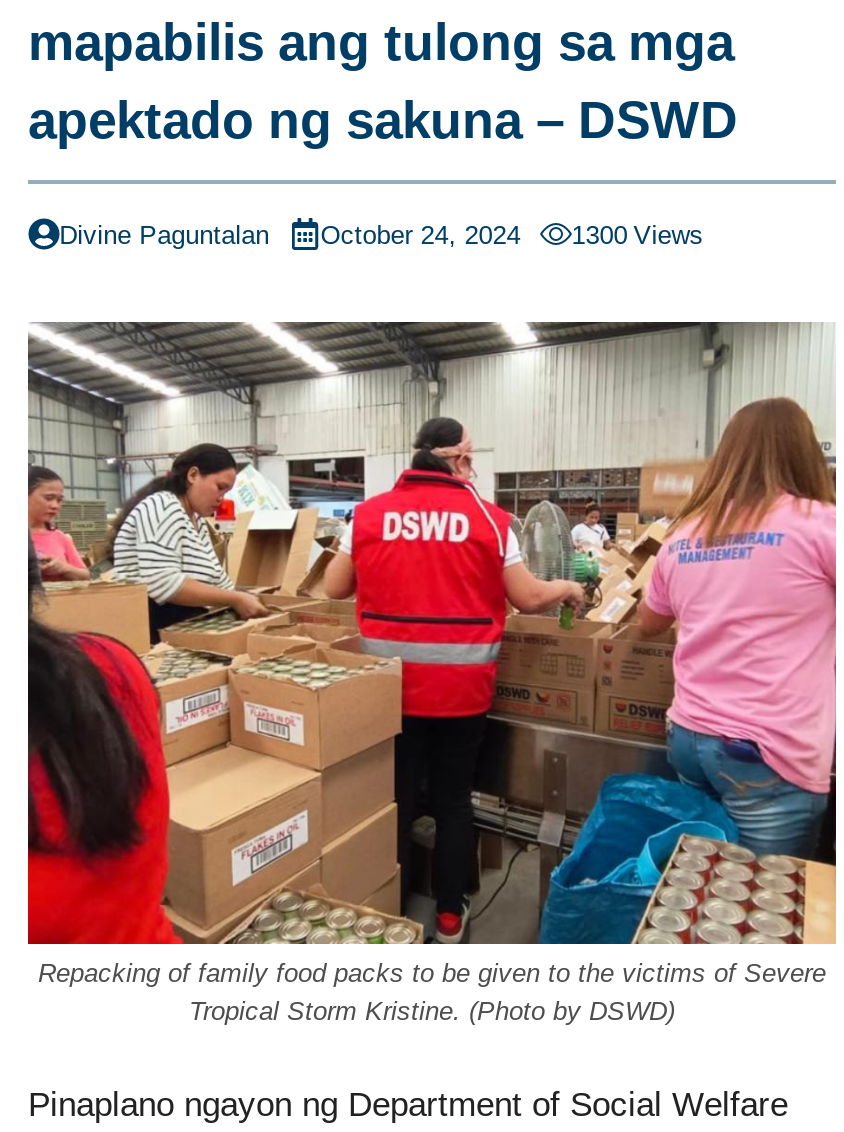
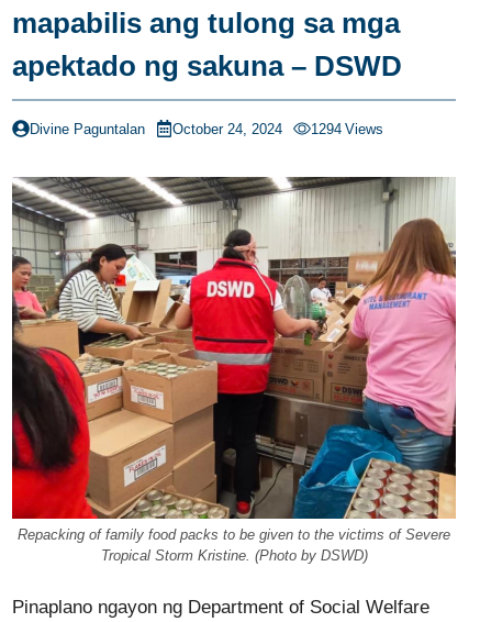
- Divine Paguntalan October 24, 2024 1300 Views
+ Divine Paguntalan October 24, 2024 1294 Views
